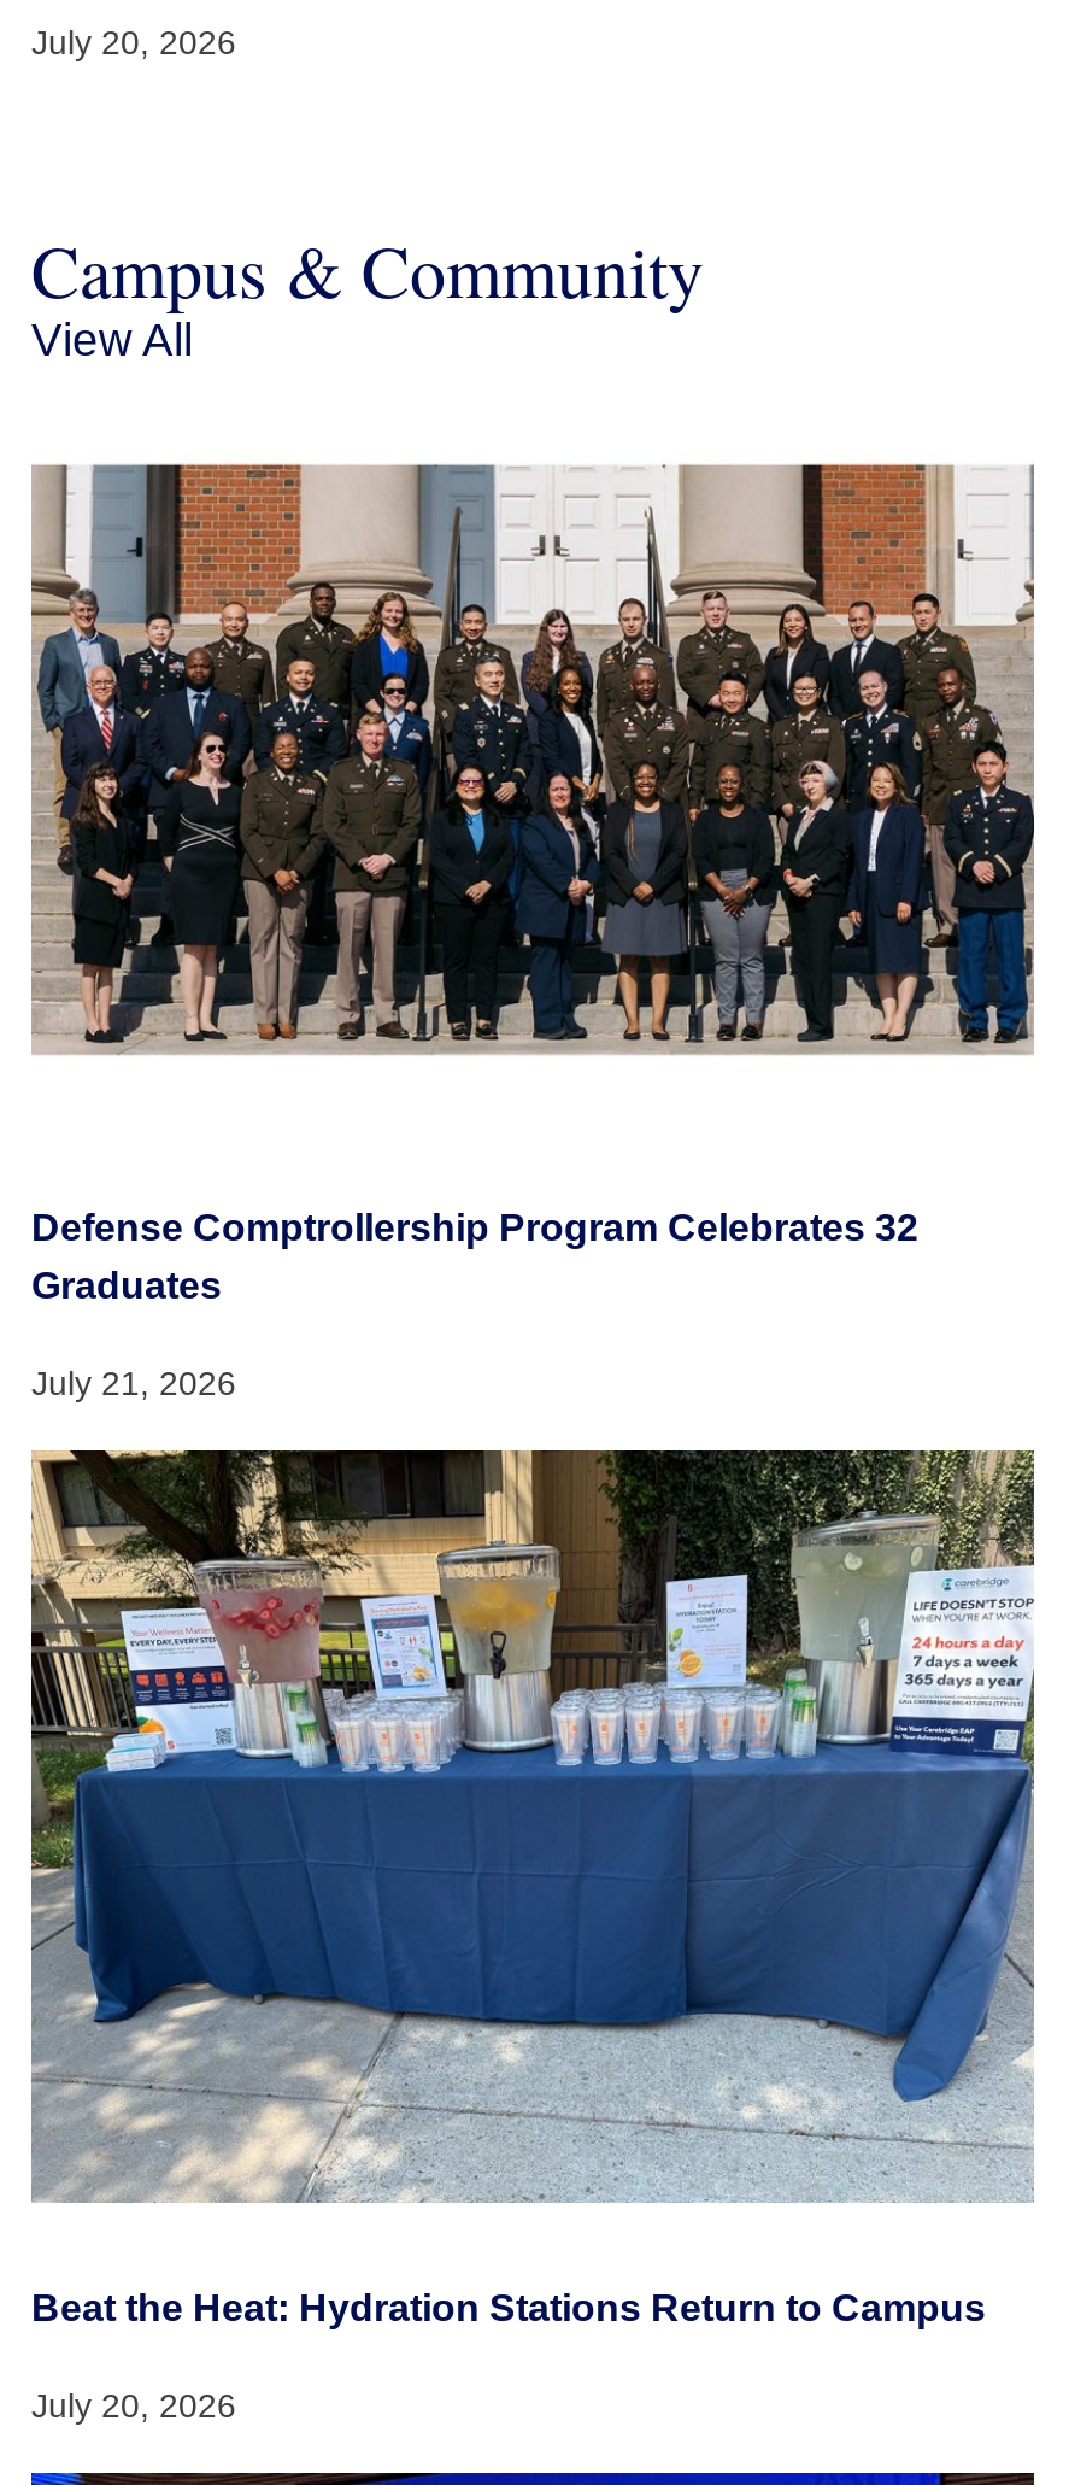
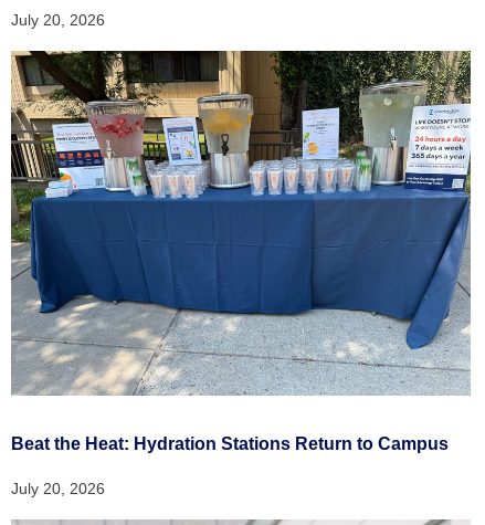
- Campus & Community
- View All

- [image]

- Defense Comptrollership Program Celebrates 32
- Graduates
- July 21, 2026
